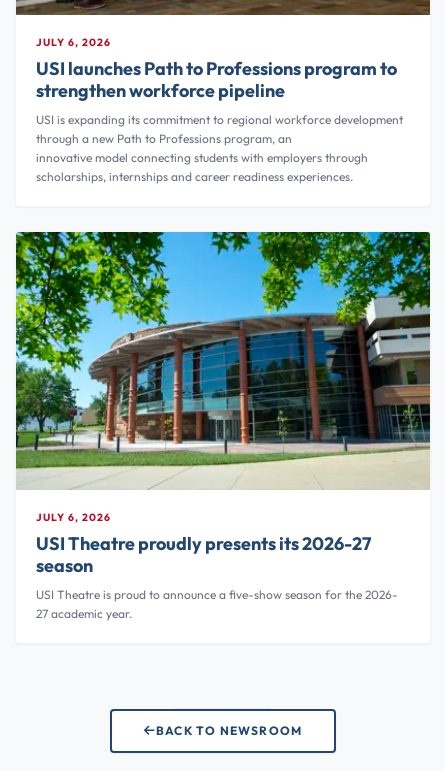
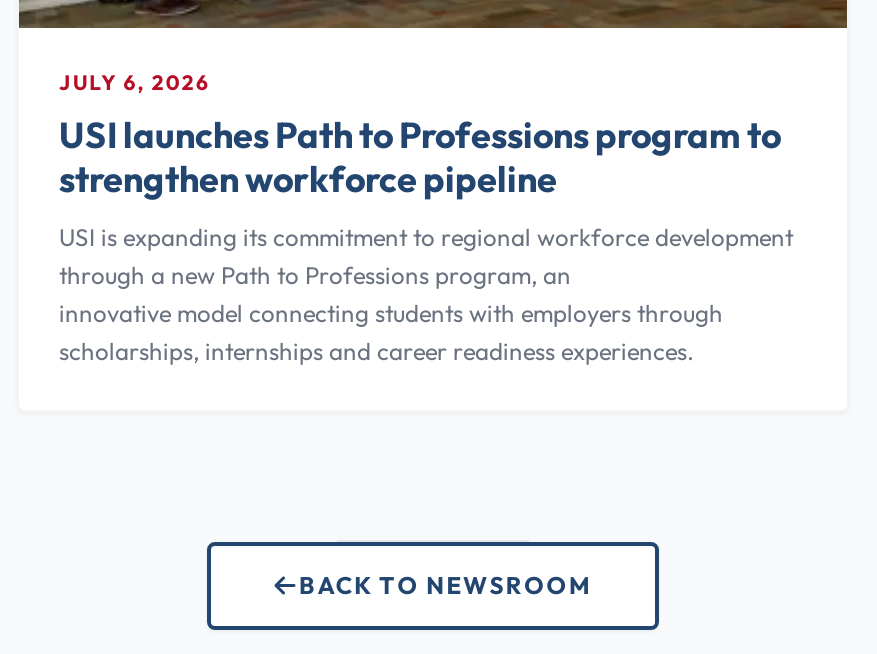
- [image]
- JULY 6, 2026
- USI Theatre proudly presents its 2026-27
- season
- USI Theatre is proud to announce a five-show season for the 2026-
- 27 academic year.
